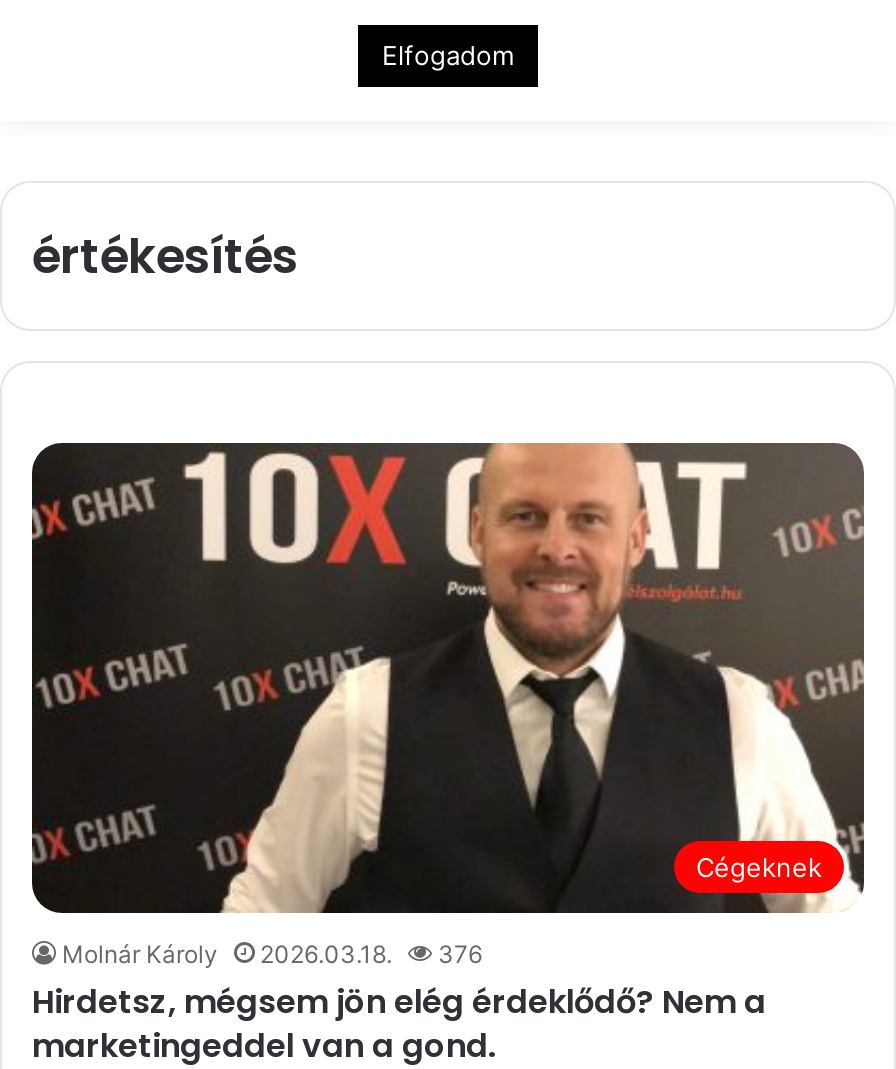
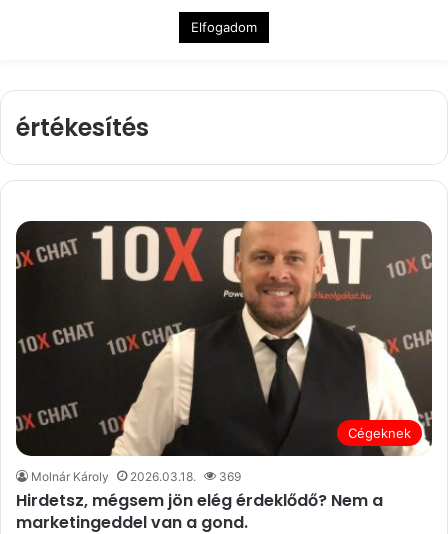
- Molnár Károly 2026.03.18. 376
+ Molnár Károly 2026.03.18. 369
